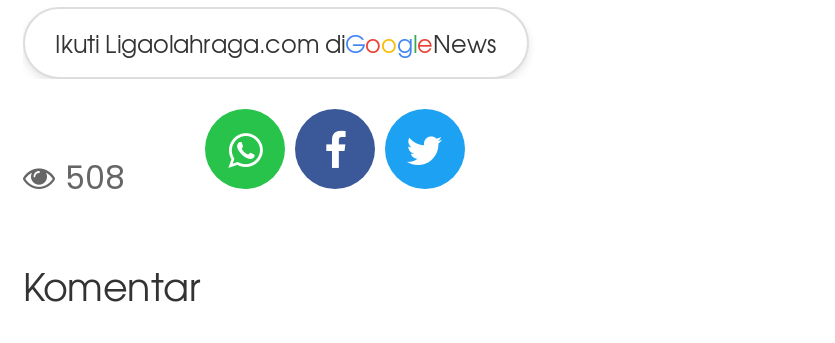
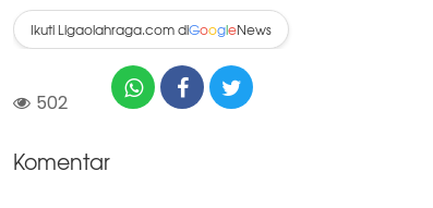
- 508
+ 502
